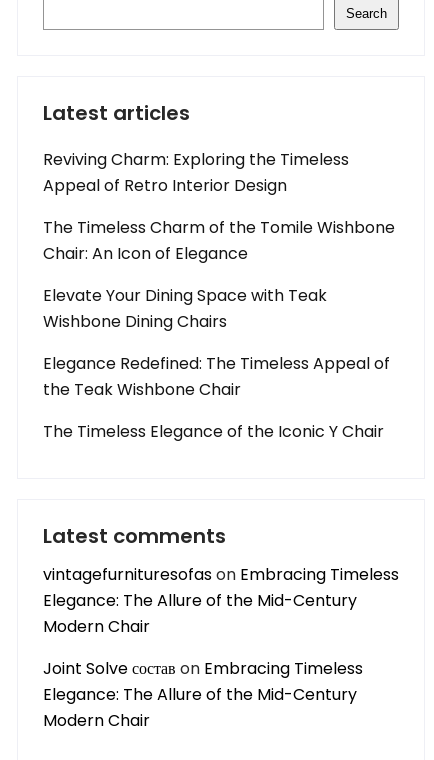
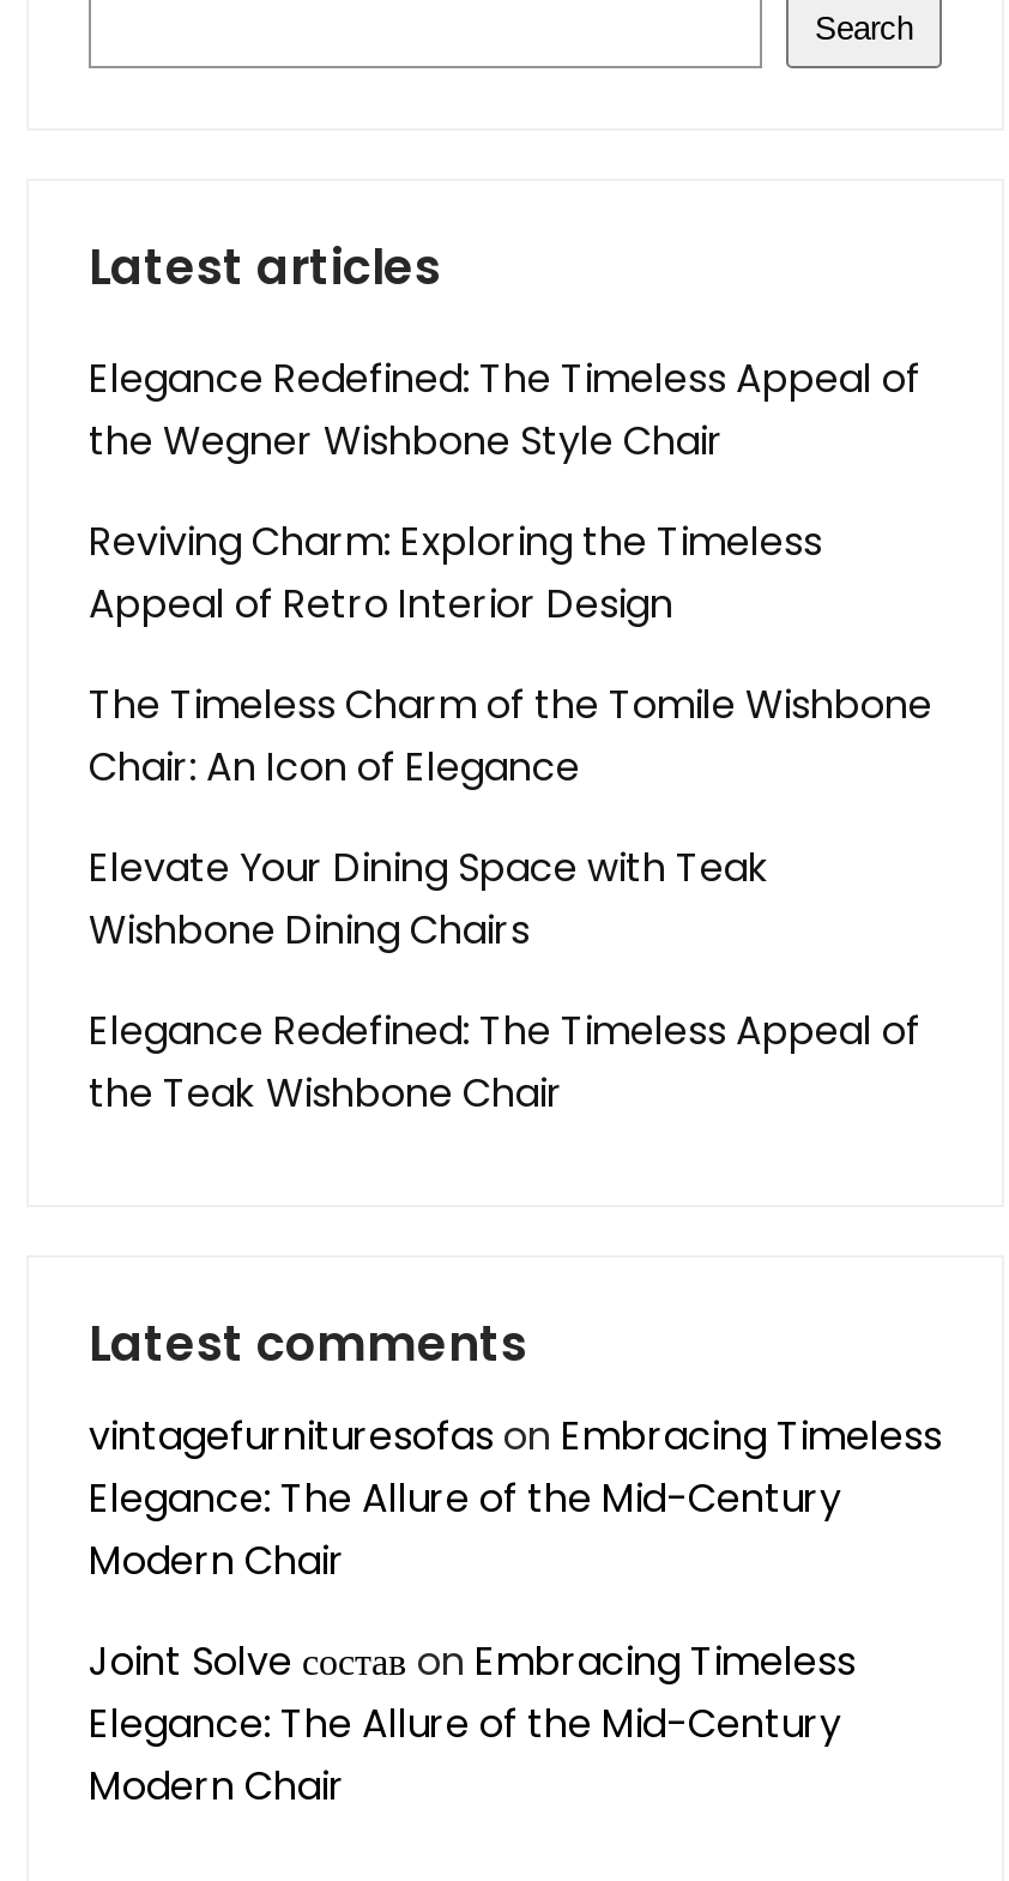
+ Elegance Redefined: The Timeless Appeal of
+ the Wegner Wishbone Style Chair

moved down: Reviving Charm: Exploring the Timeless | Appeal of Retro Interior Design | The Timeless Charm of the Tomile Wishbone | Chair: An Icon of Elegance | Elevate Your Dining Space with Teak | Wishbone Dining Chairs | Elegance Redefined: The Timeless Appeal of | the Teak Wishbone Chair

- The Timeless Elegance of the Iconic Y Chair
